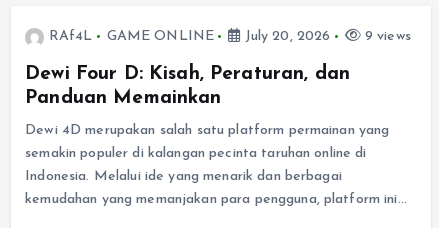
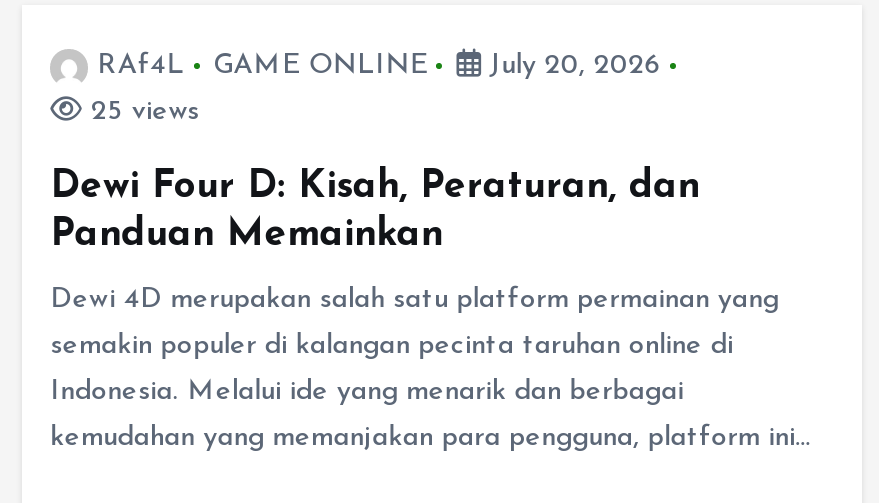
- 9 views
+ 25 views
